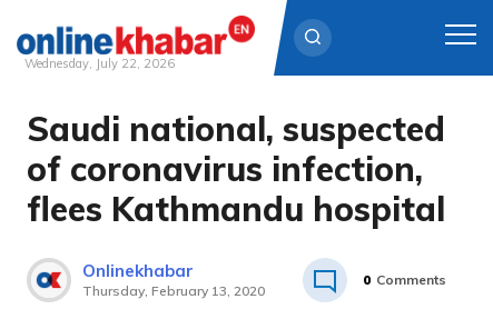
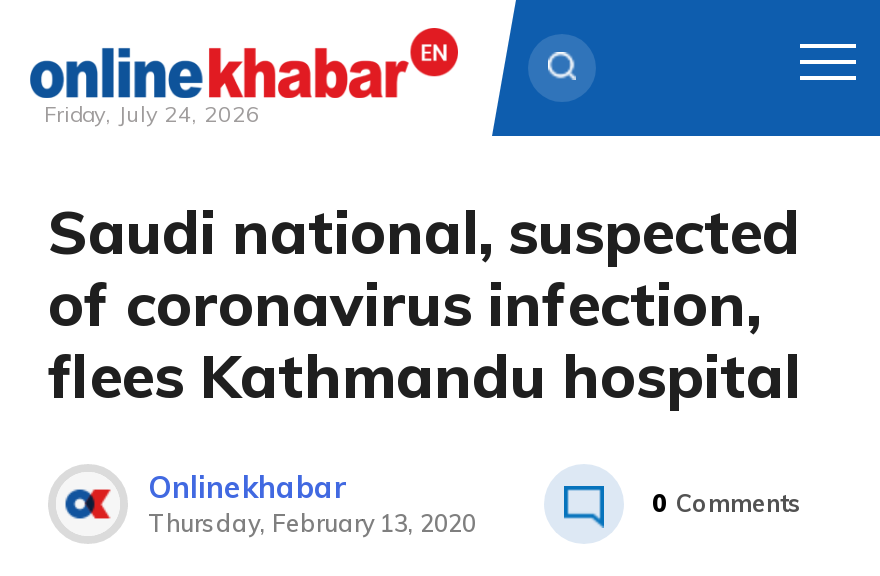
- Wednesday, July 22, 2026
+ Friday, July 24, 2026
